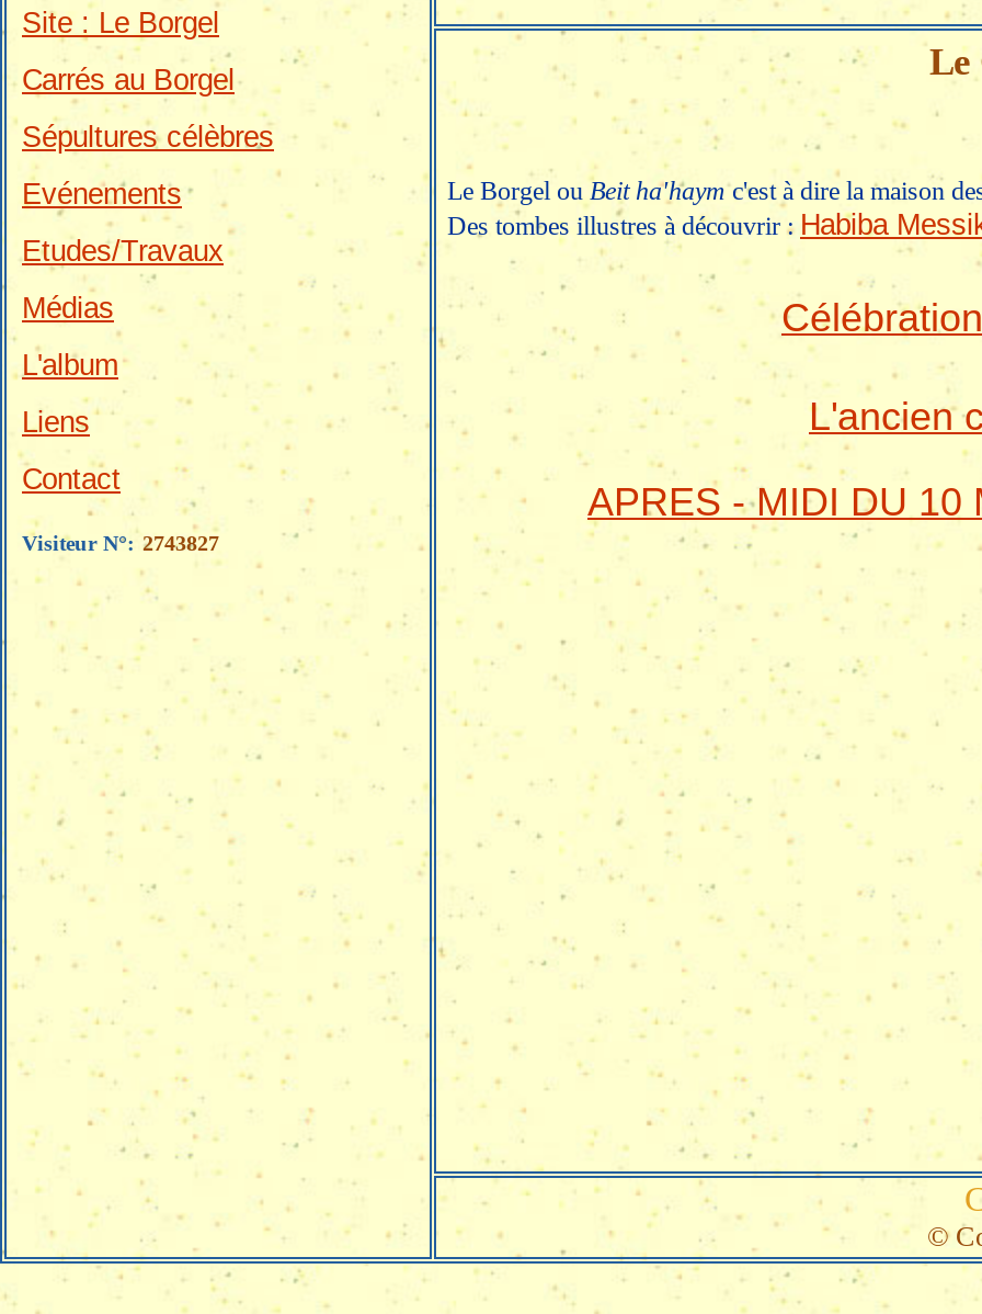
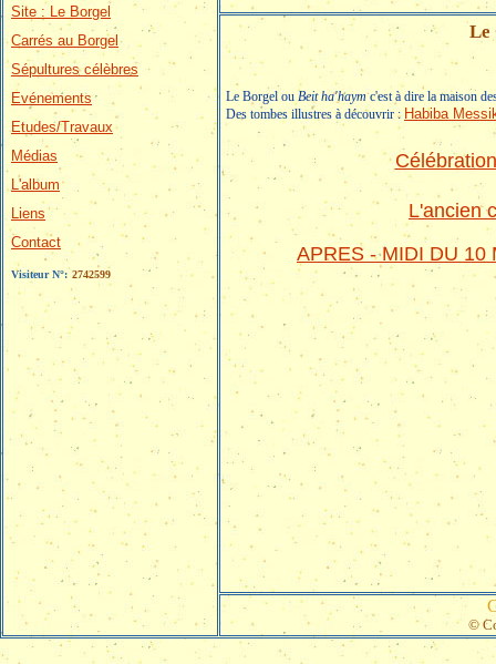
- Visiteur N°: 2743827
+ Visiteur N°: 2742599
